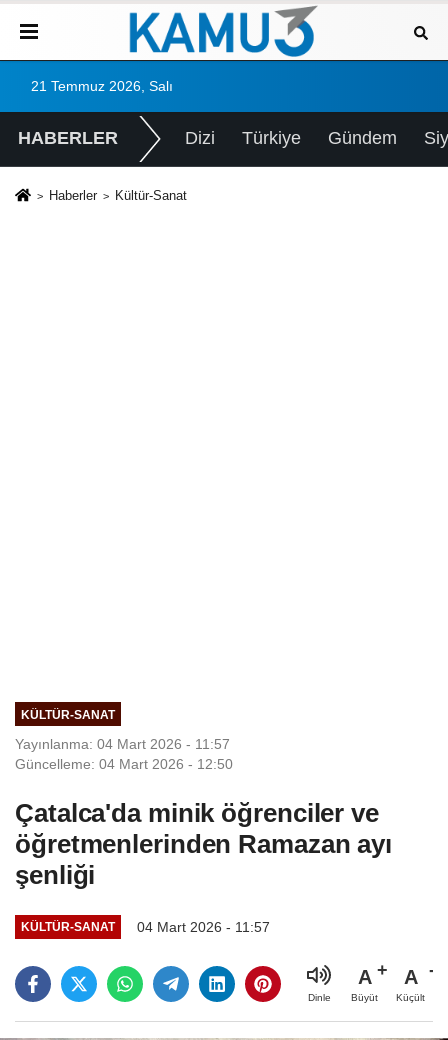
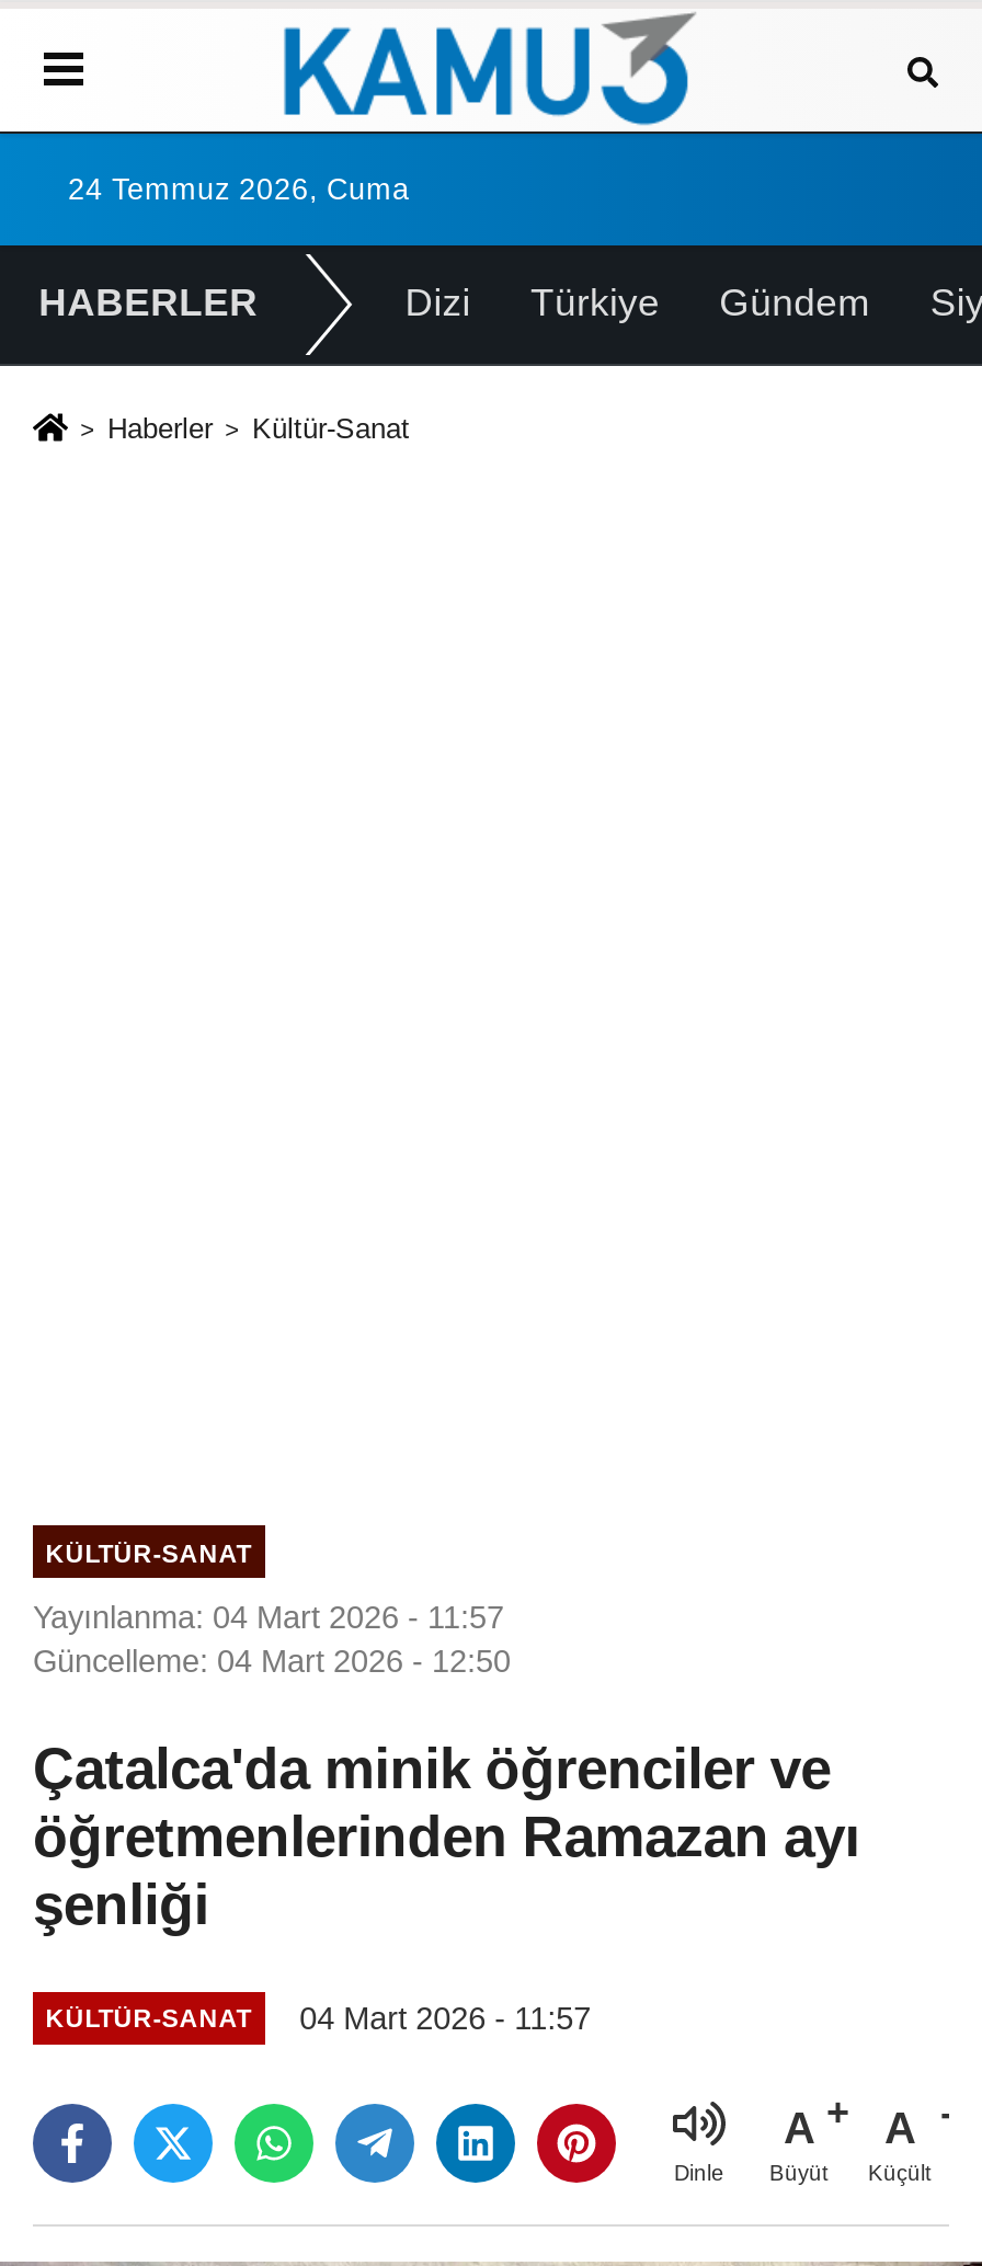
- 21 Temmuz 2026, Salı
+ 24 Temmuz 2026, Cuma
